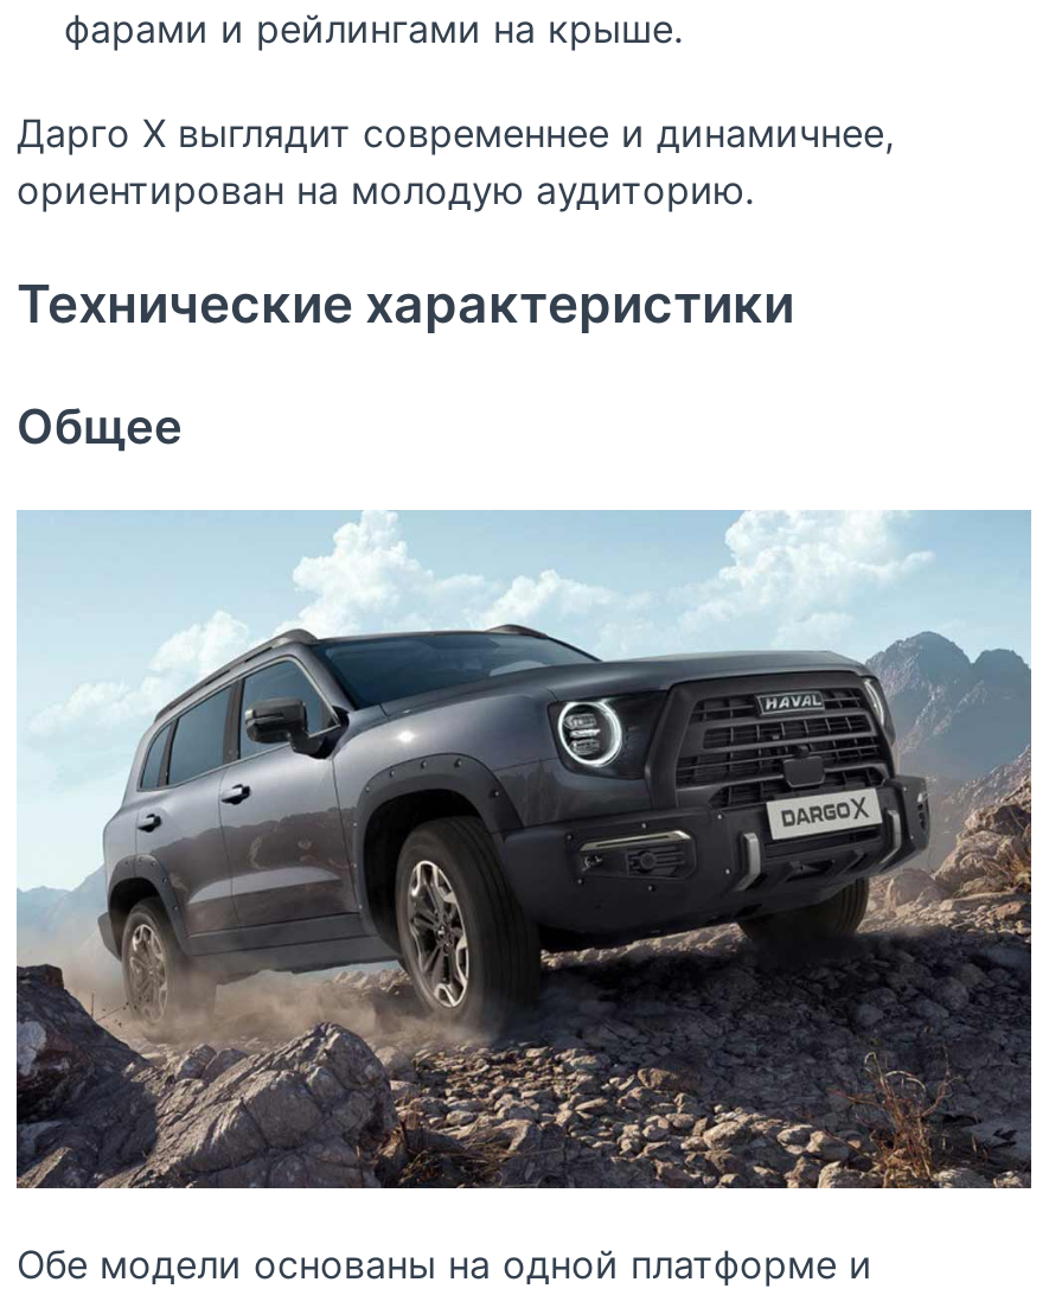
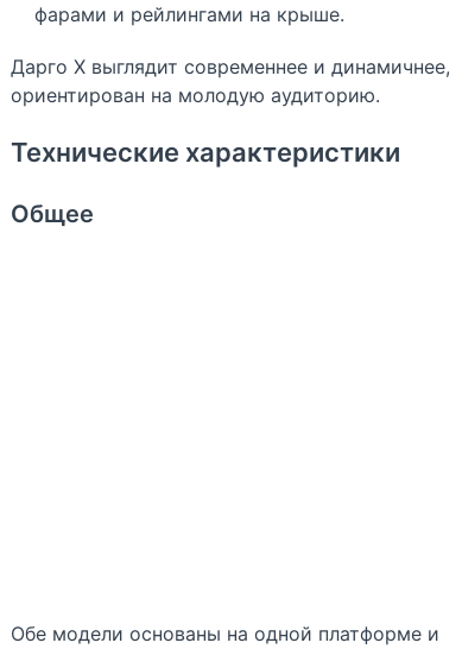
- [image]
